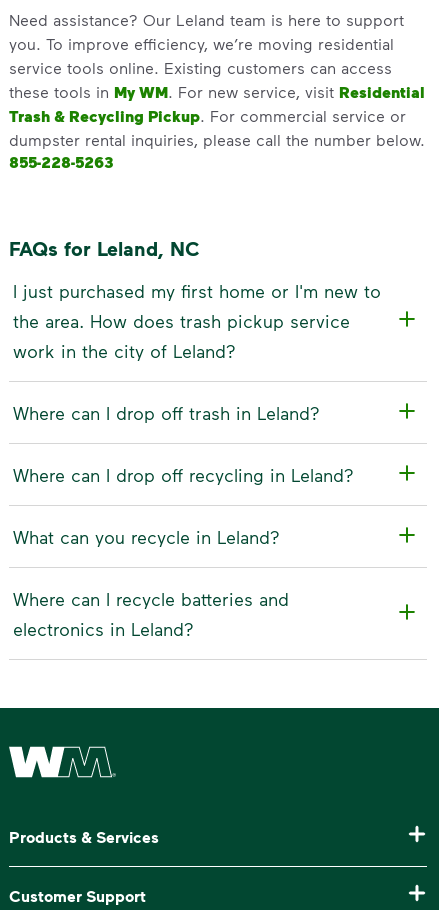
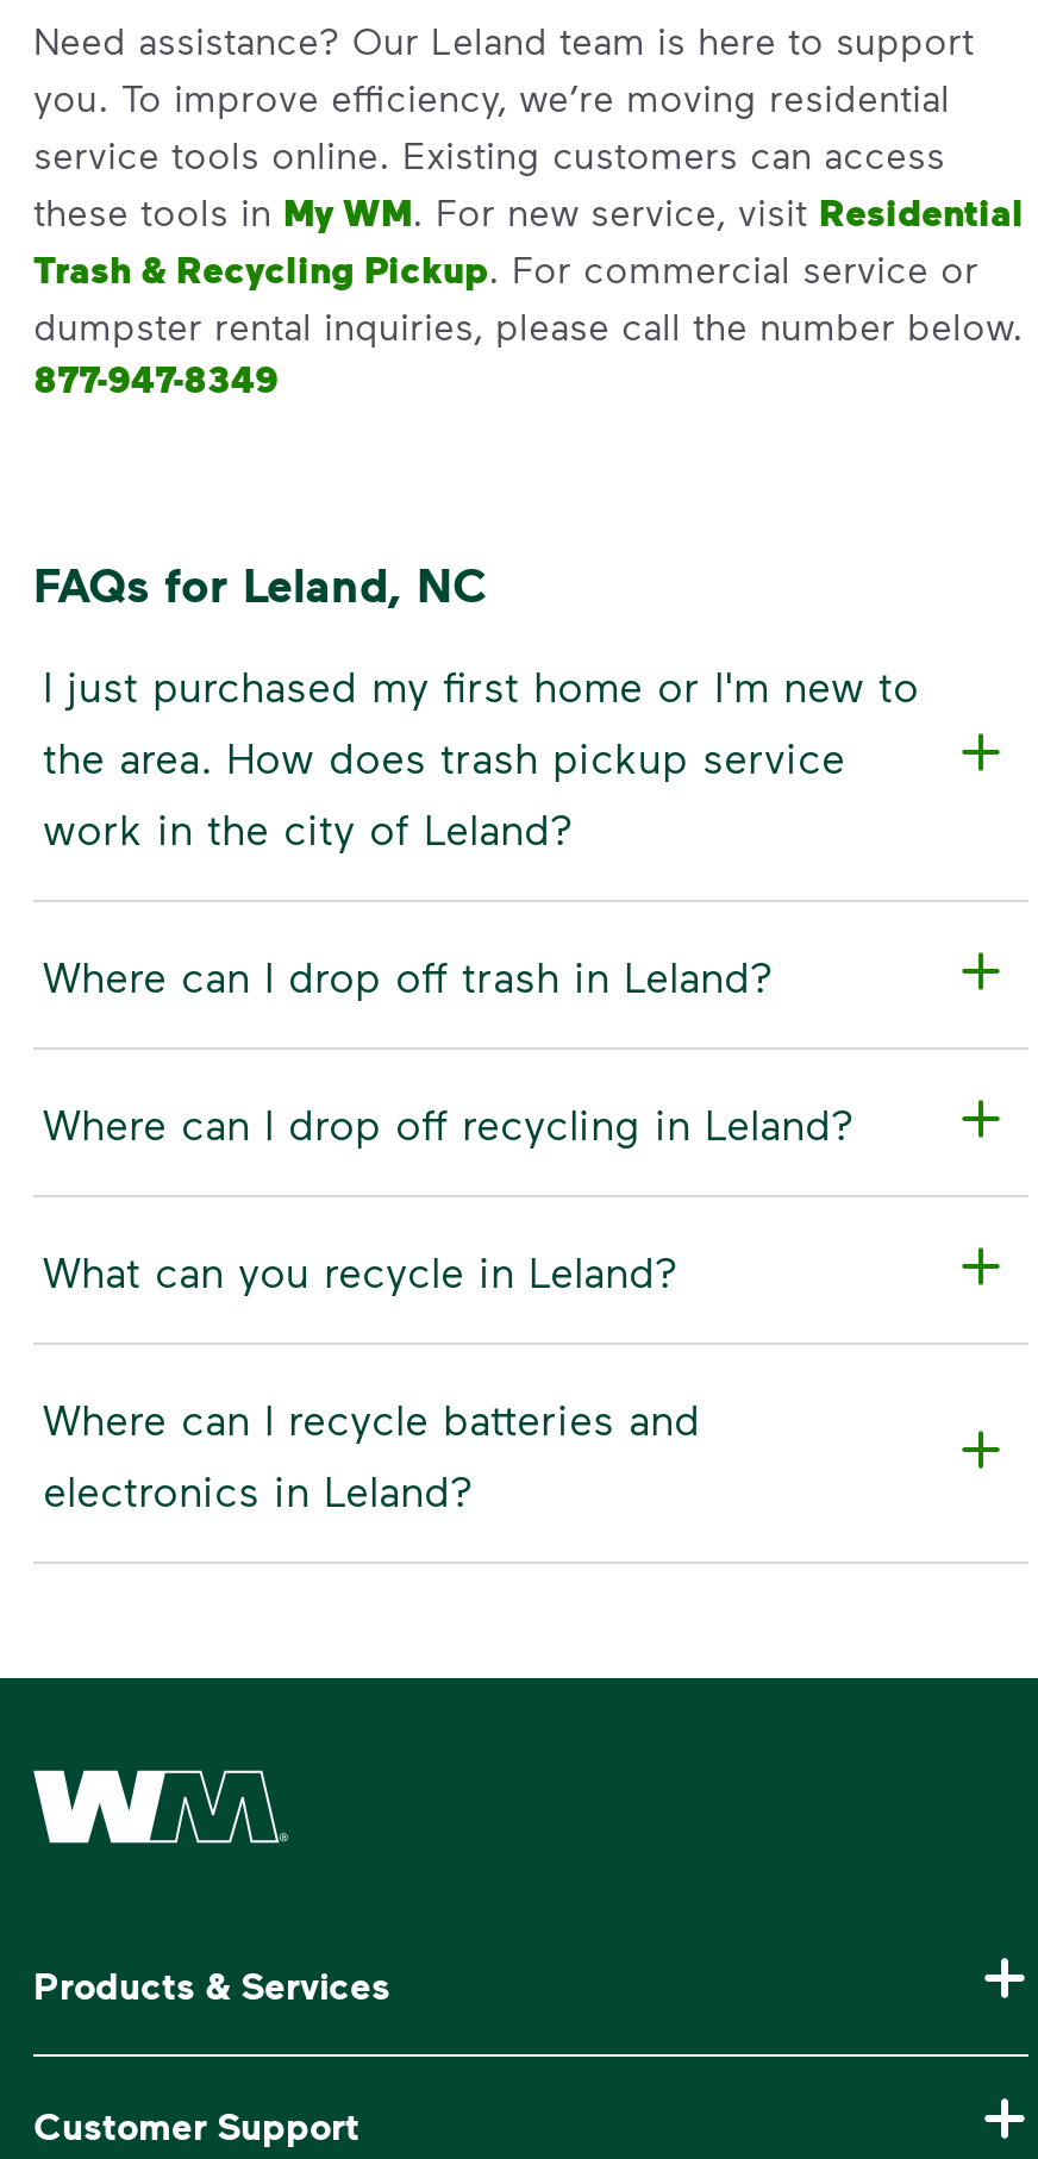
- 855-228-5263
+ 877-947-8349
